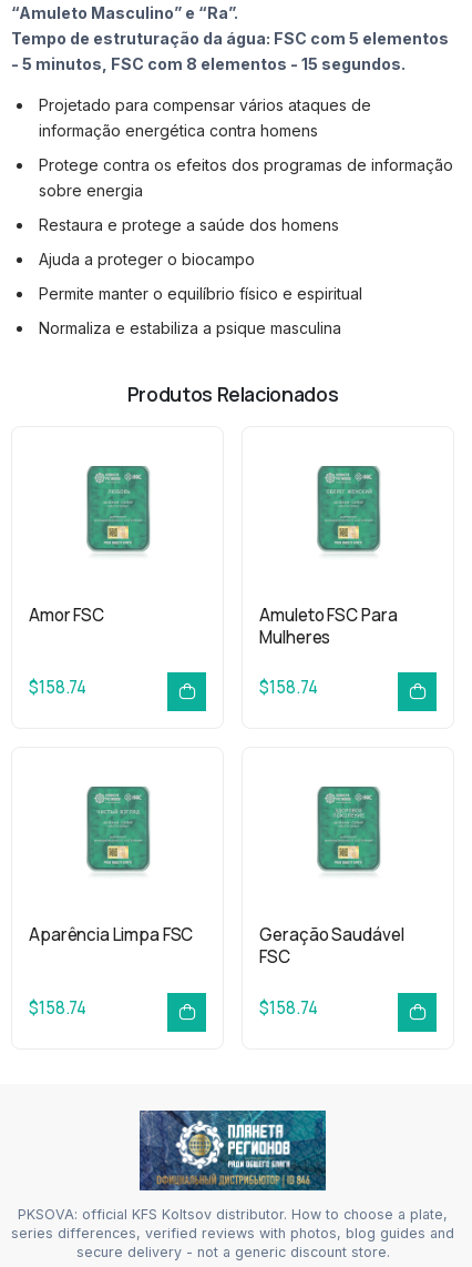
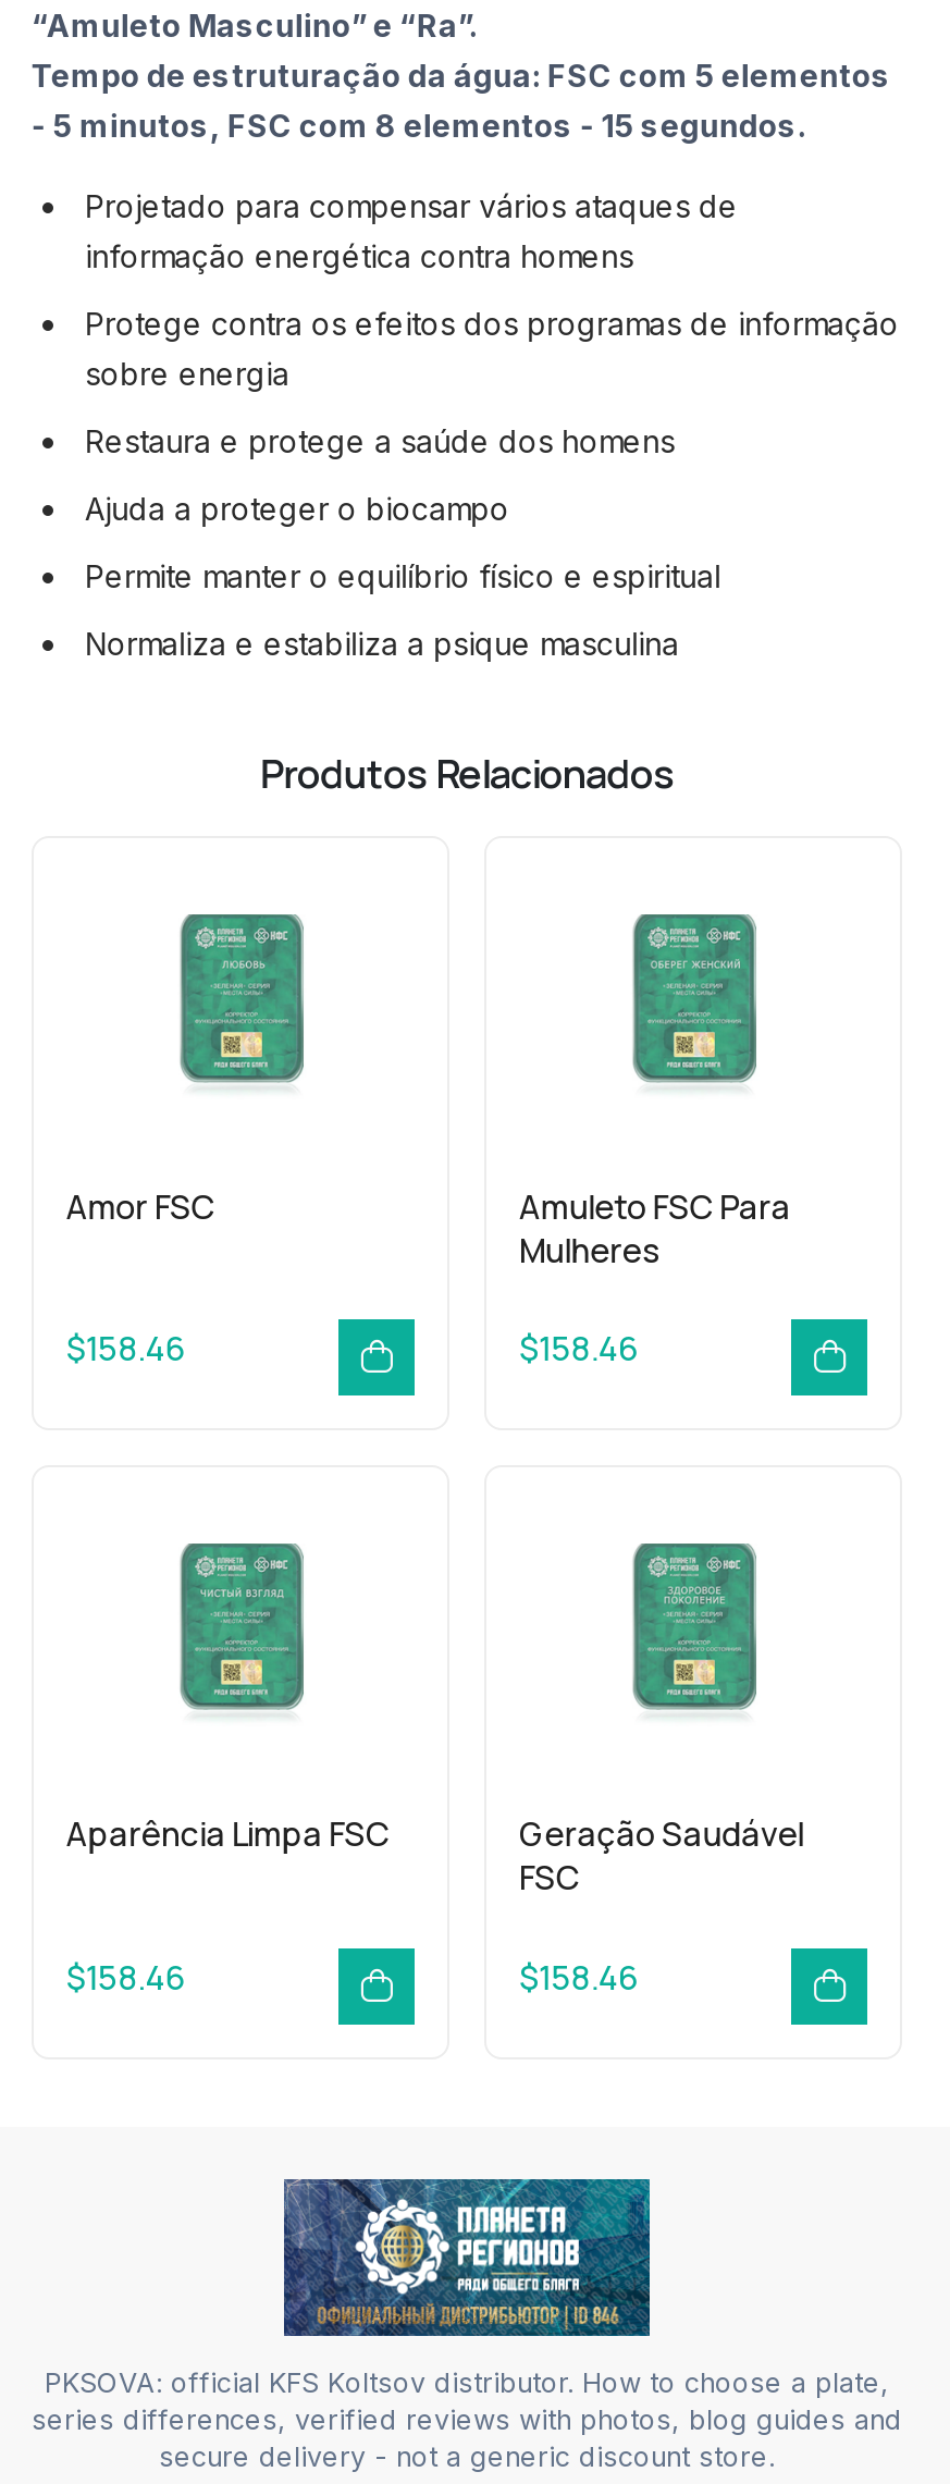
- $158.74
+ $158.46

- $158.74
+ $158.46

- $158.74
+ $158.46

- $158.74
+ $158.46
